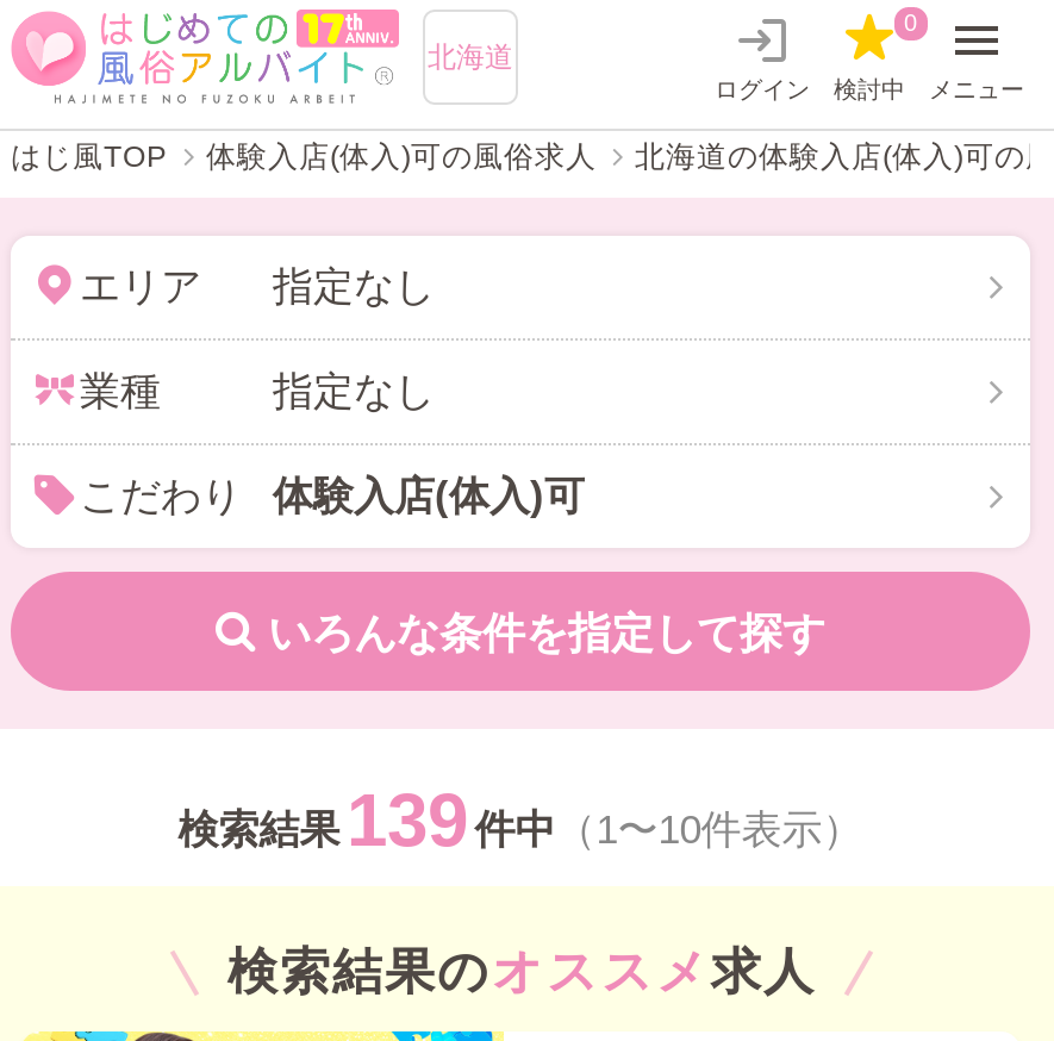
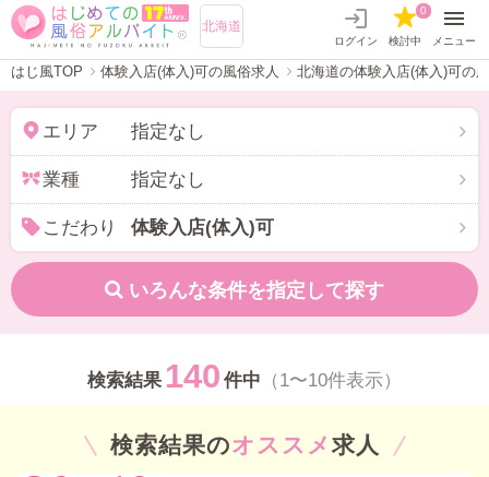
- 検索結果 139 件中（1〜10件表示）
+ 検索結果 140 件中（1〜10件表示）
